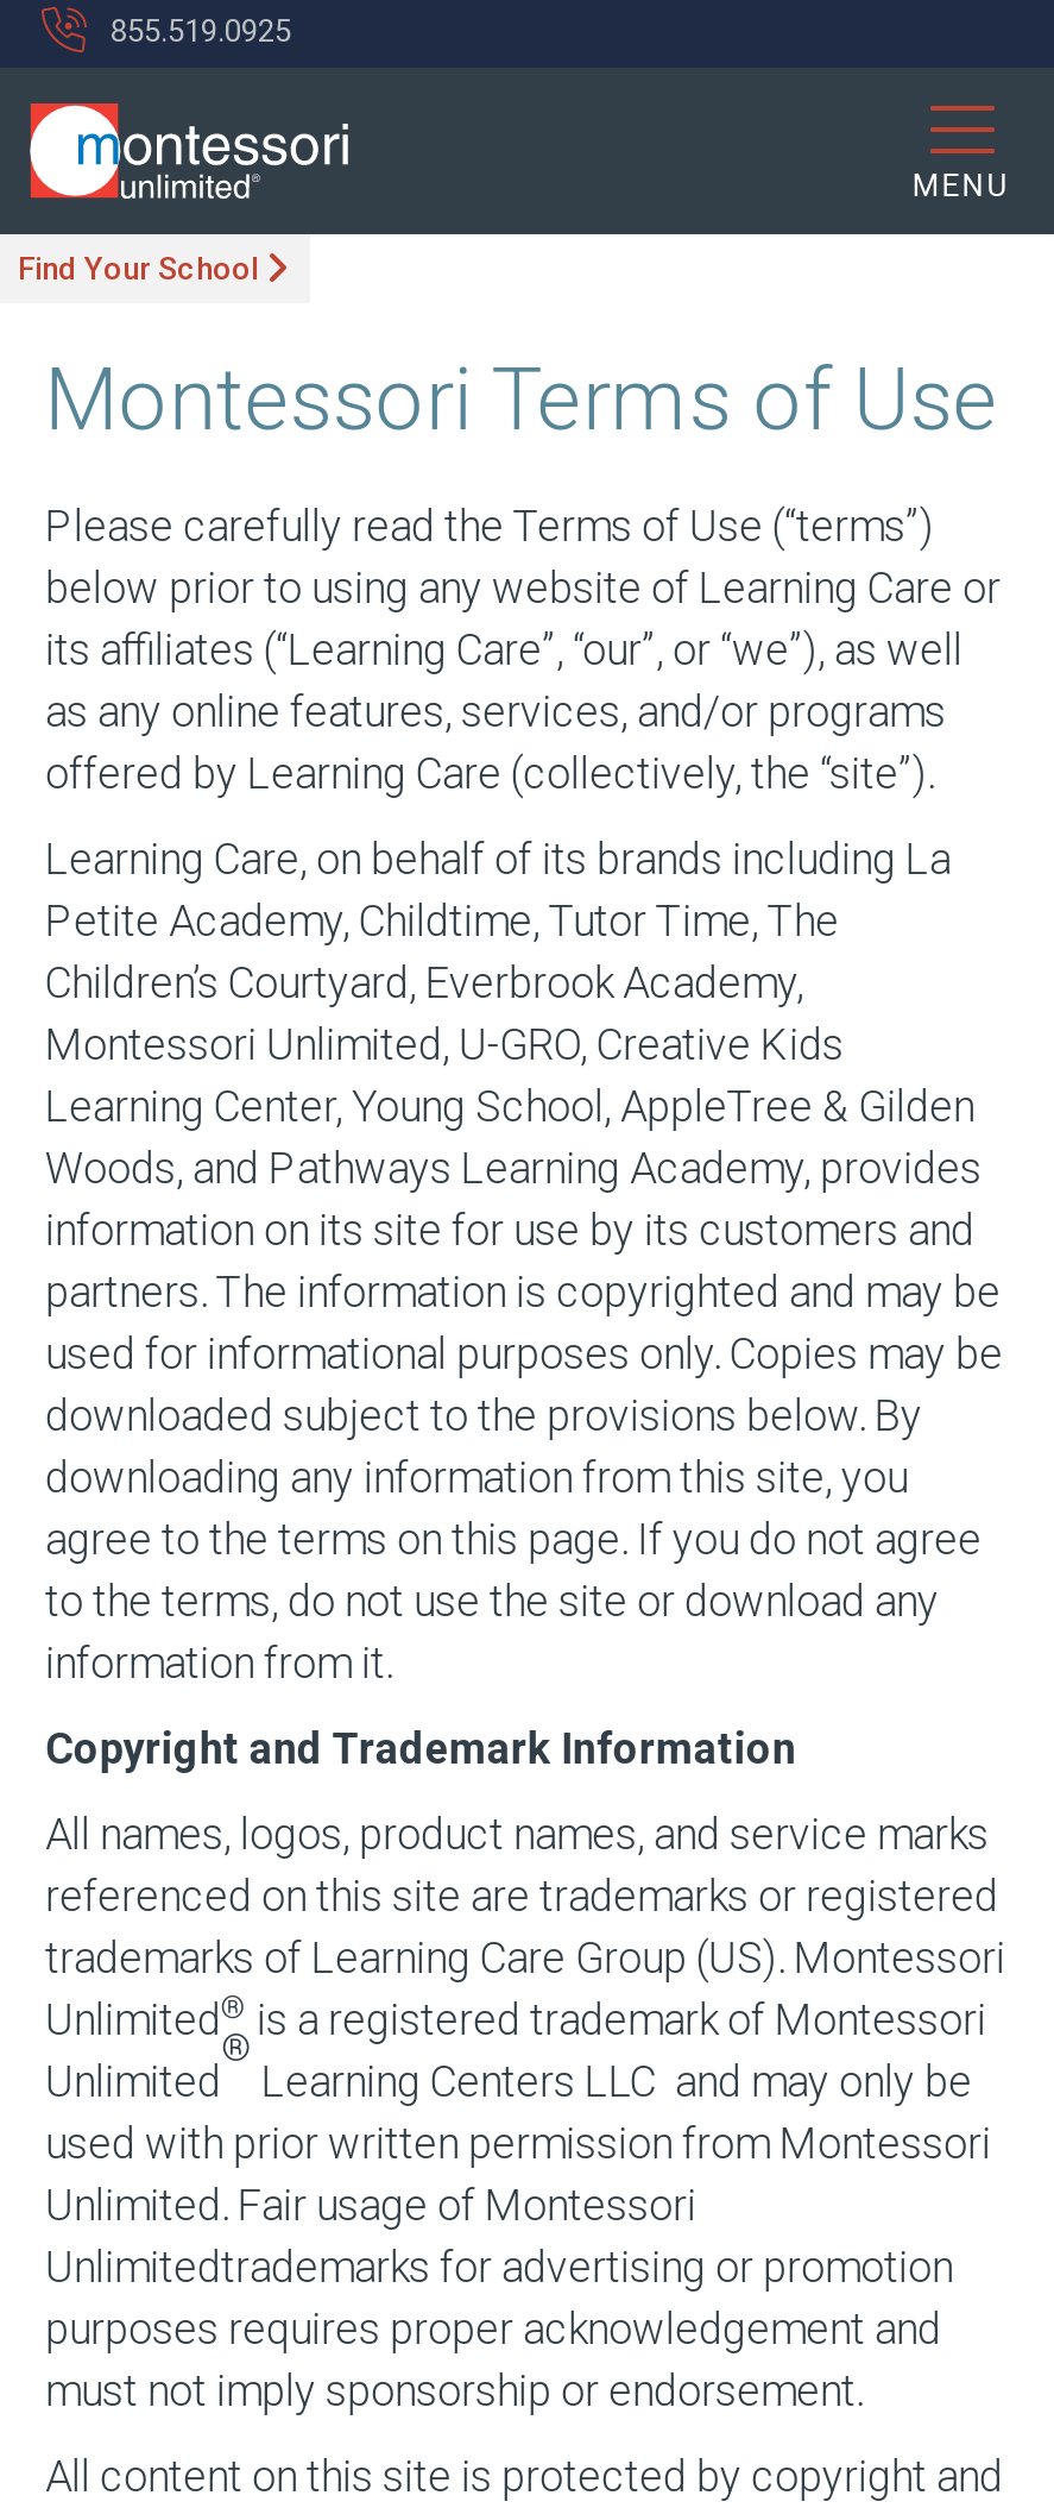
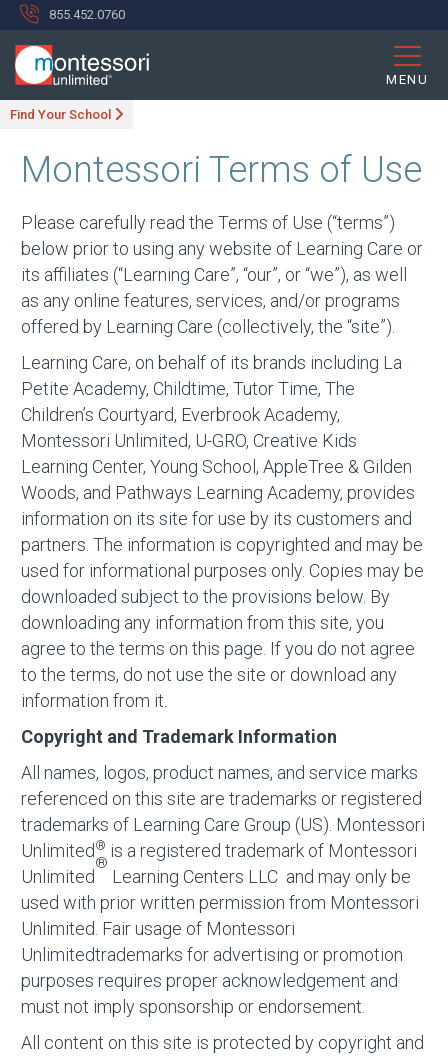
- 855.519.0925
+ 855.452.0760
